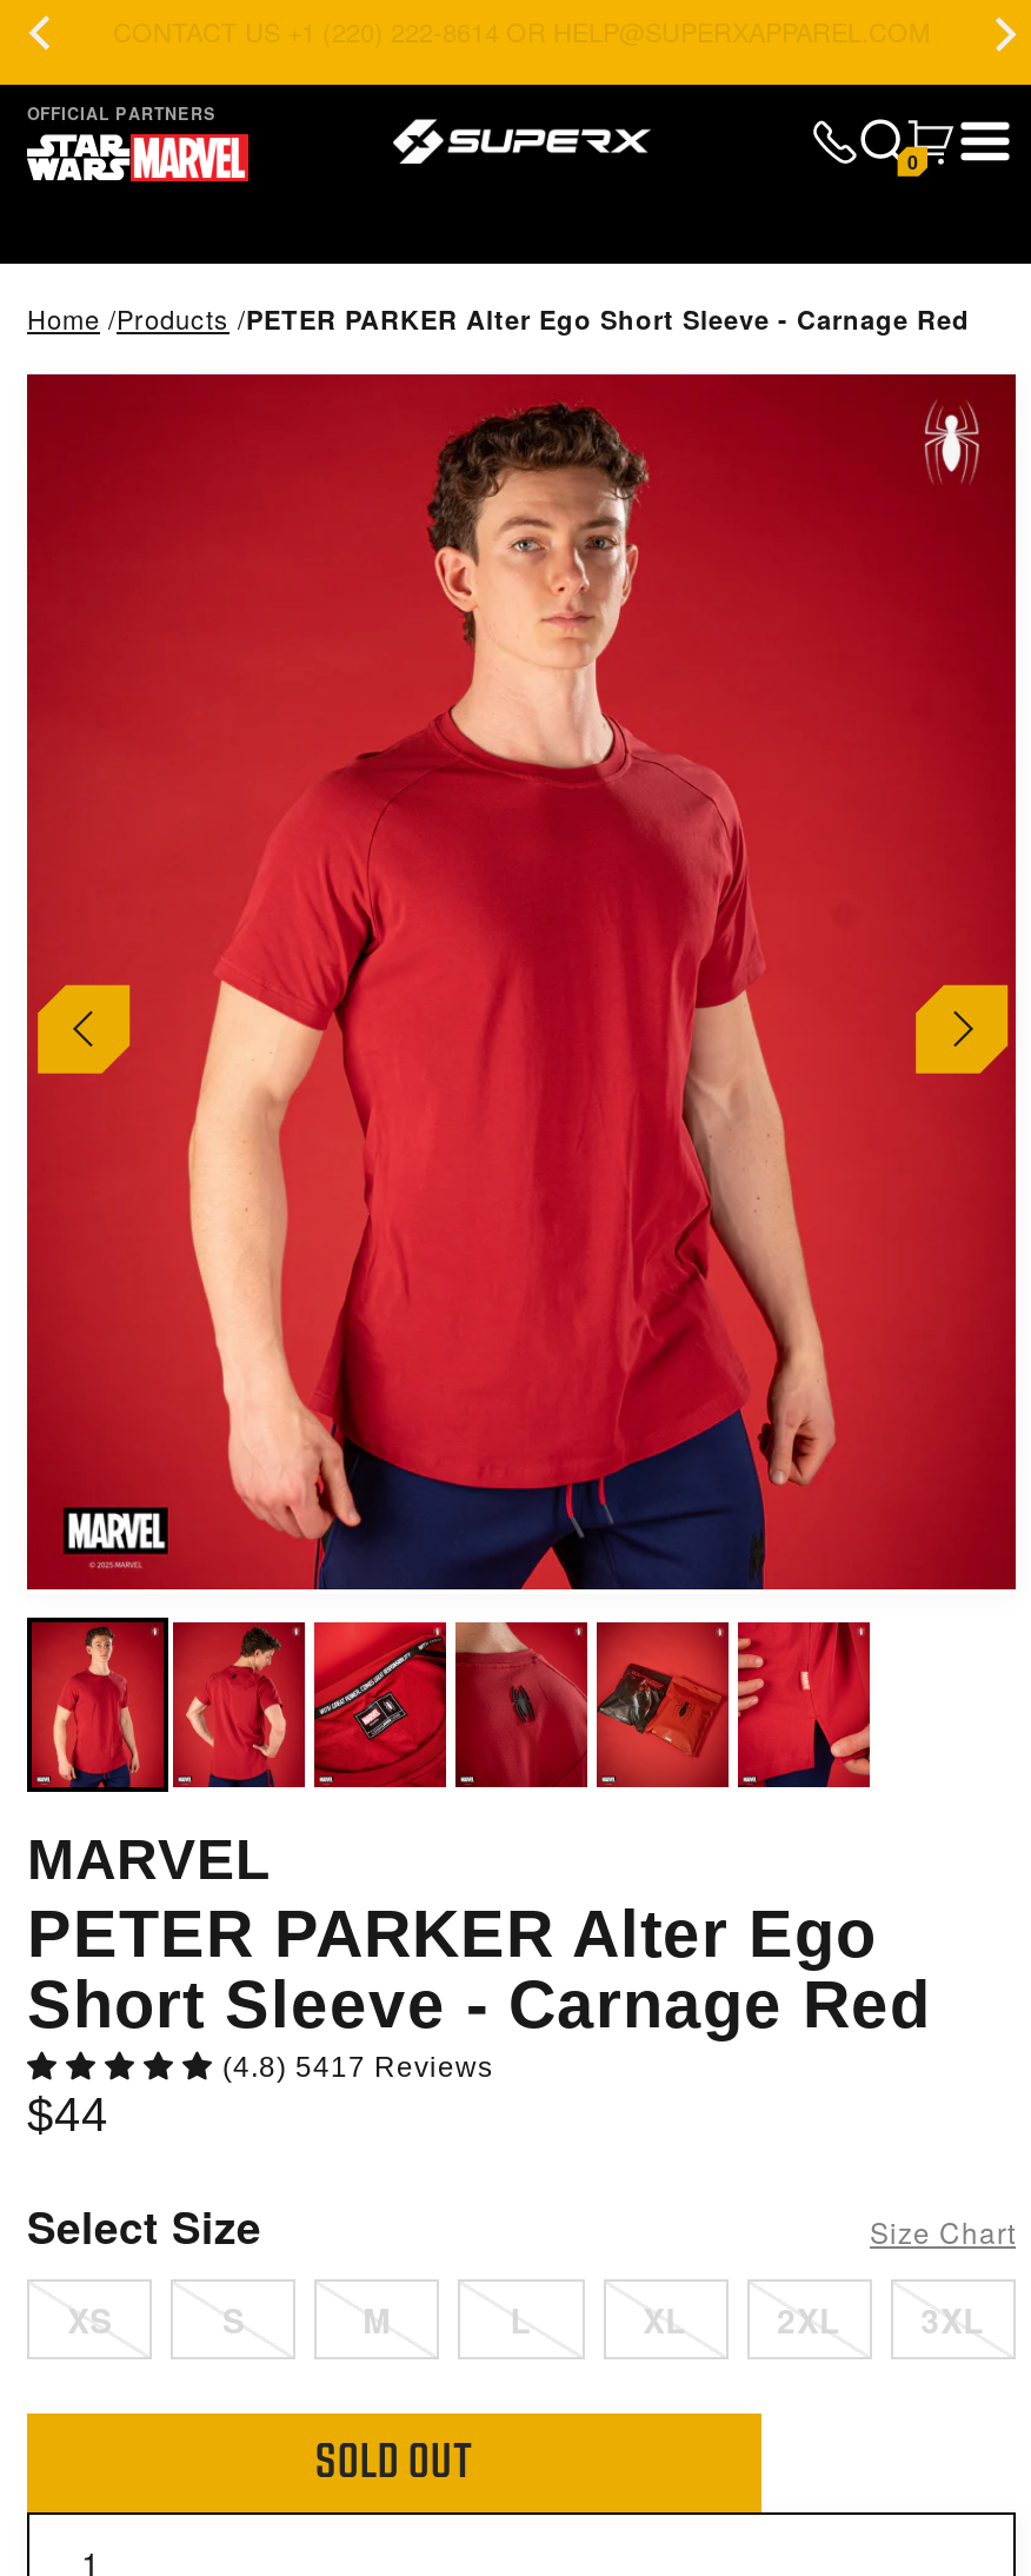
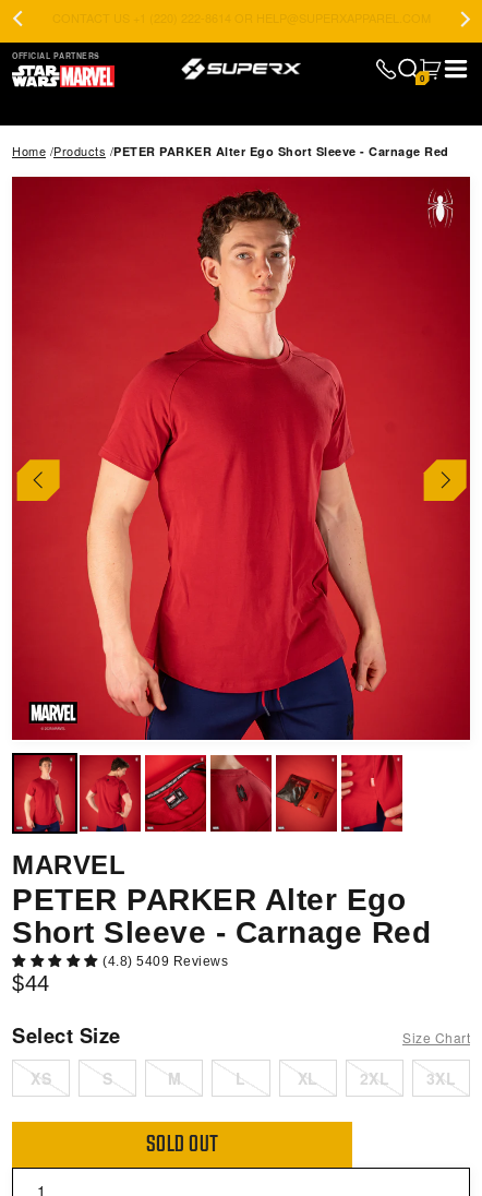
- (4.8) 5417 Reviews
+ (4.8) 5409 Reviews
